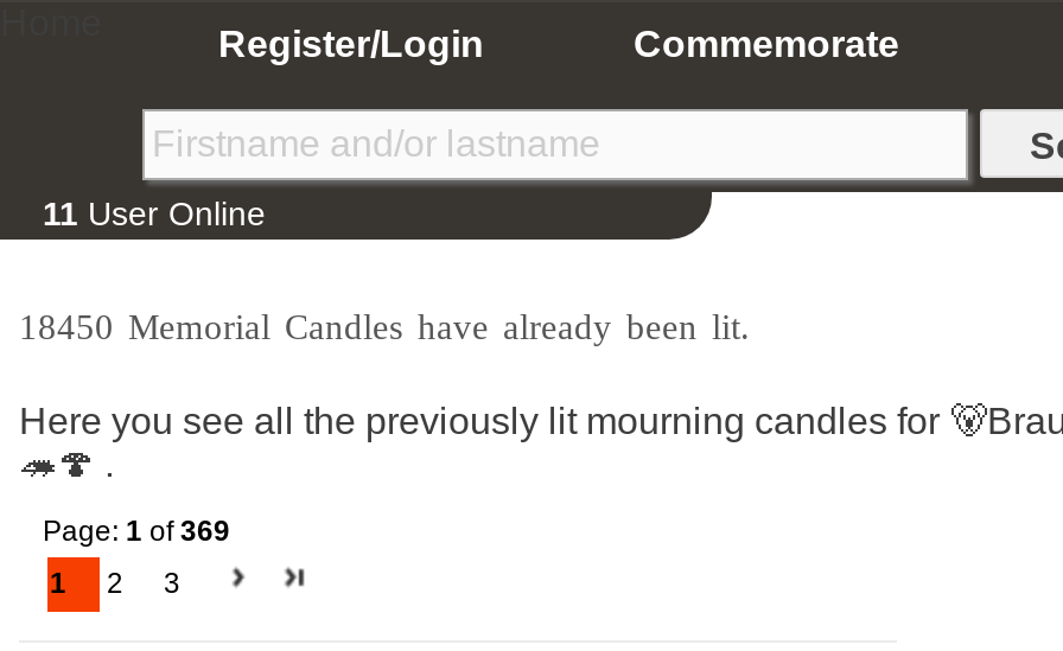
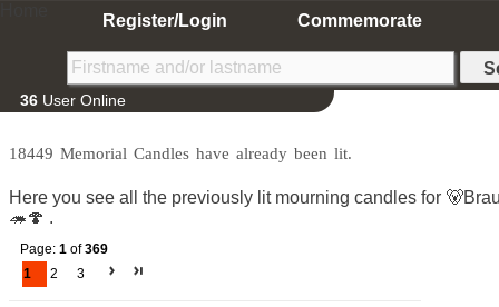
- 11 User Online
+ 36 User Online

- 18450 Memorial Candles have already been lit.
+ 18449 Memorial Candles have already been lit.
